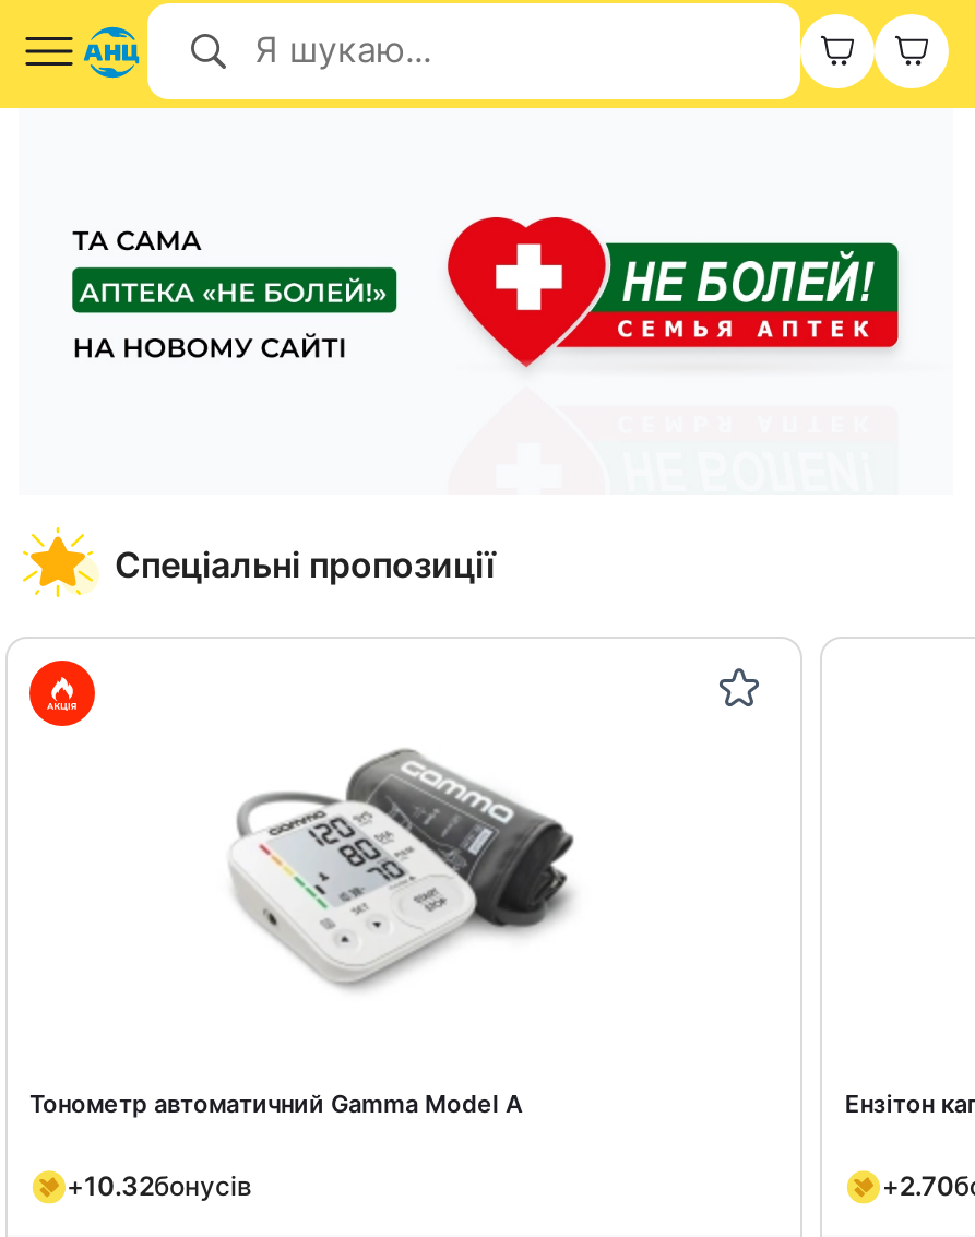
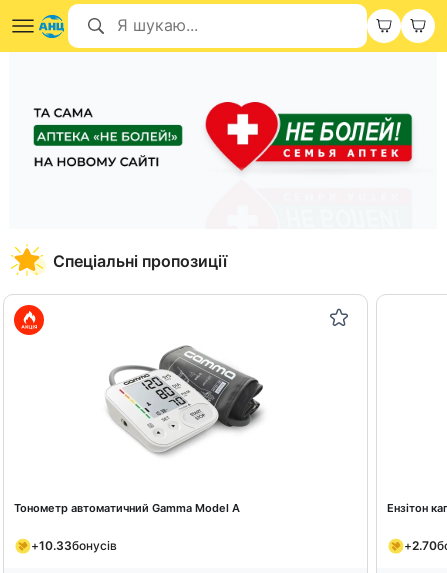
- +10.32бонусів
+ +10.33бонусів
